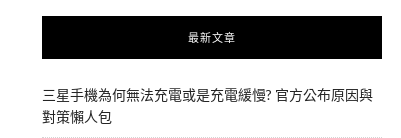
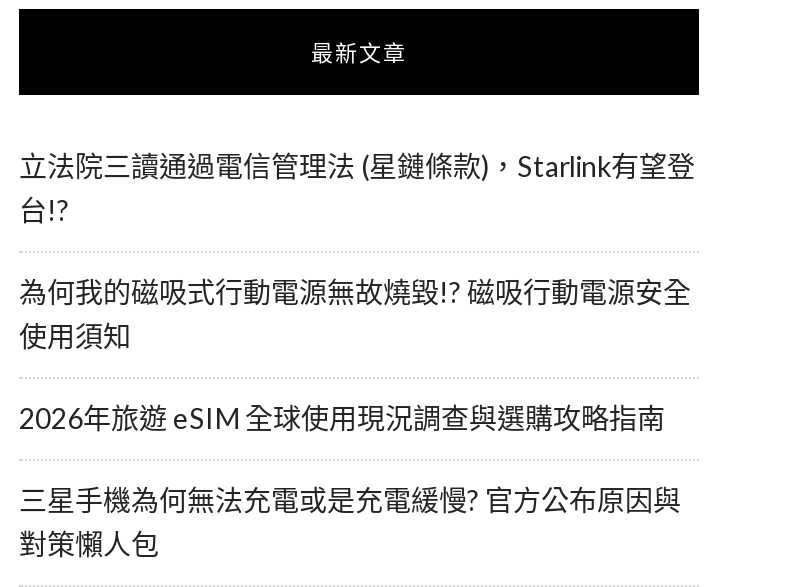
+ 立法院三讀通過電信管理法 (星鏈條款)，Starlink有望登
+ 台!?
+ 為何我的磁吸式行動電源無故燒毀!? 磁吸行動電源安全
+ 使用須知
+ 2026年旅遊 eSIM 全球使用現況調查與選購攻略指南
